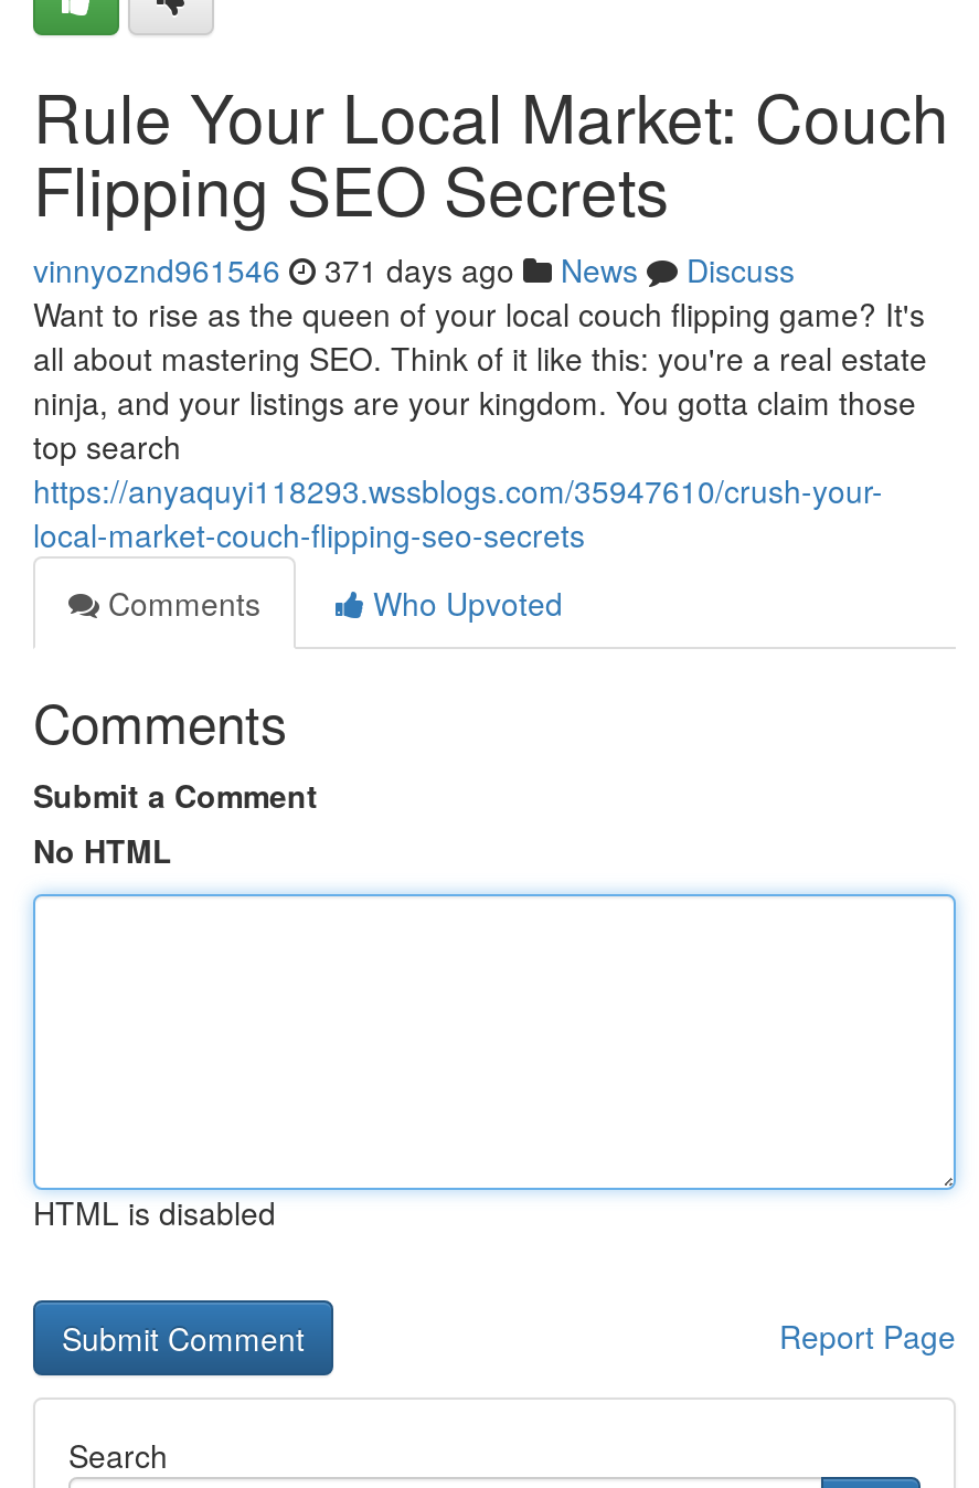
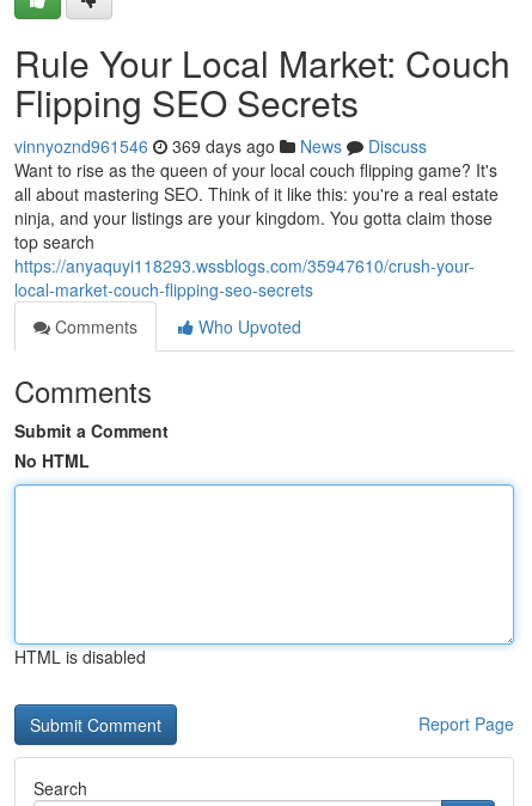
- vinnyoznd961546 371 days ago News Discuss
+ vinnyoznd961546 369 days ago News Discuss
